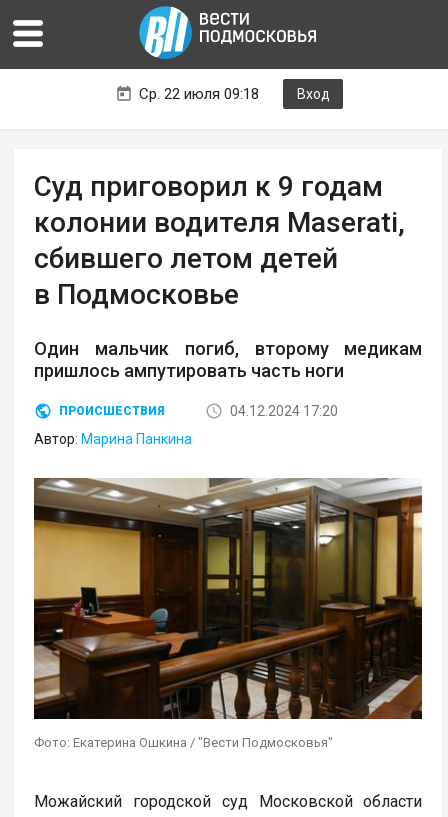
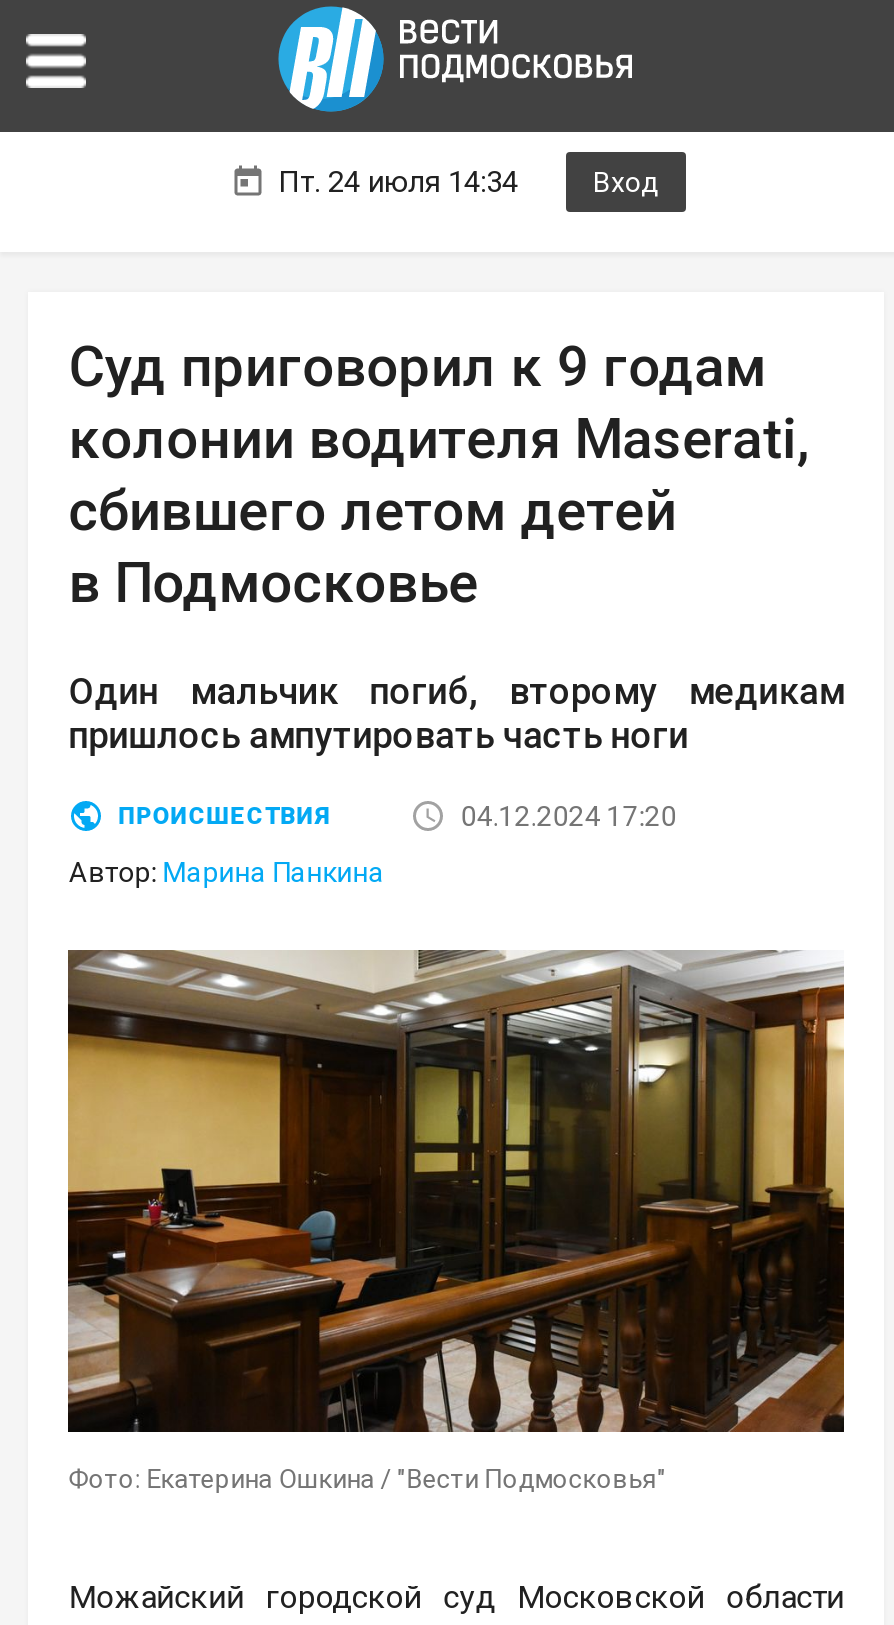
- Ср. 22 июля 09:18
+ Пт. 24 июля 14:34
